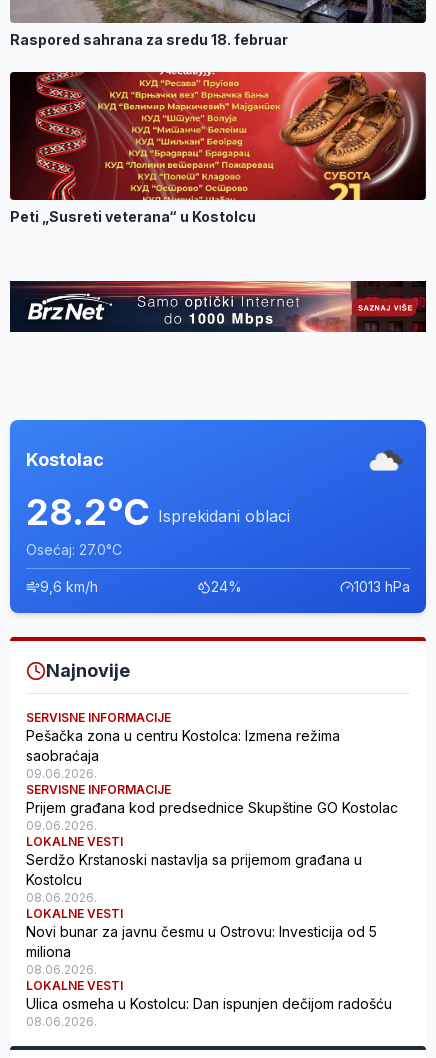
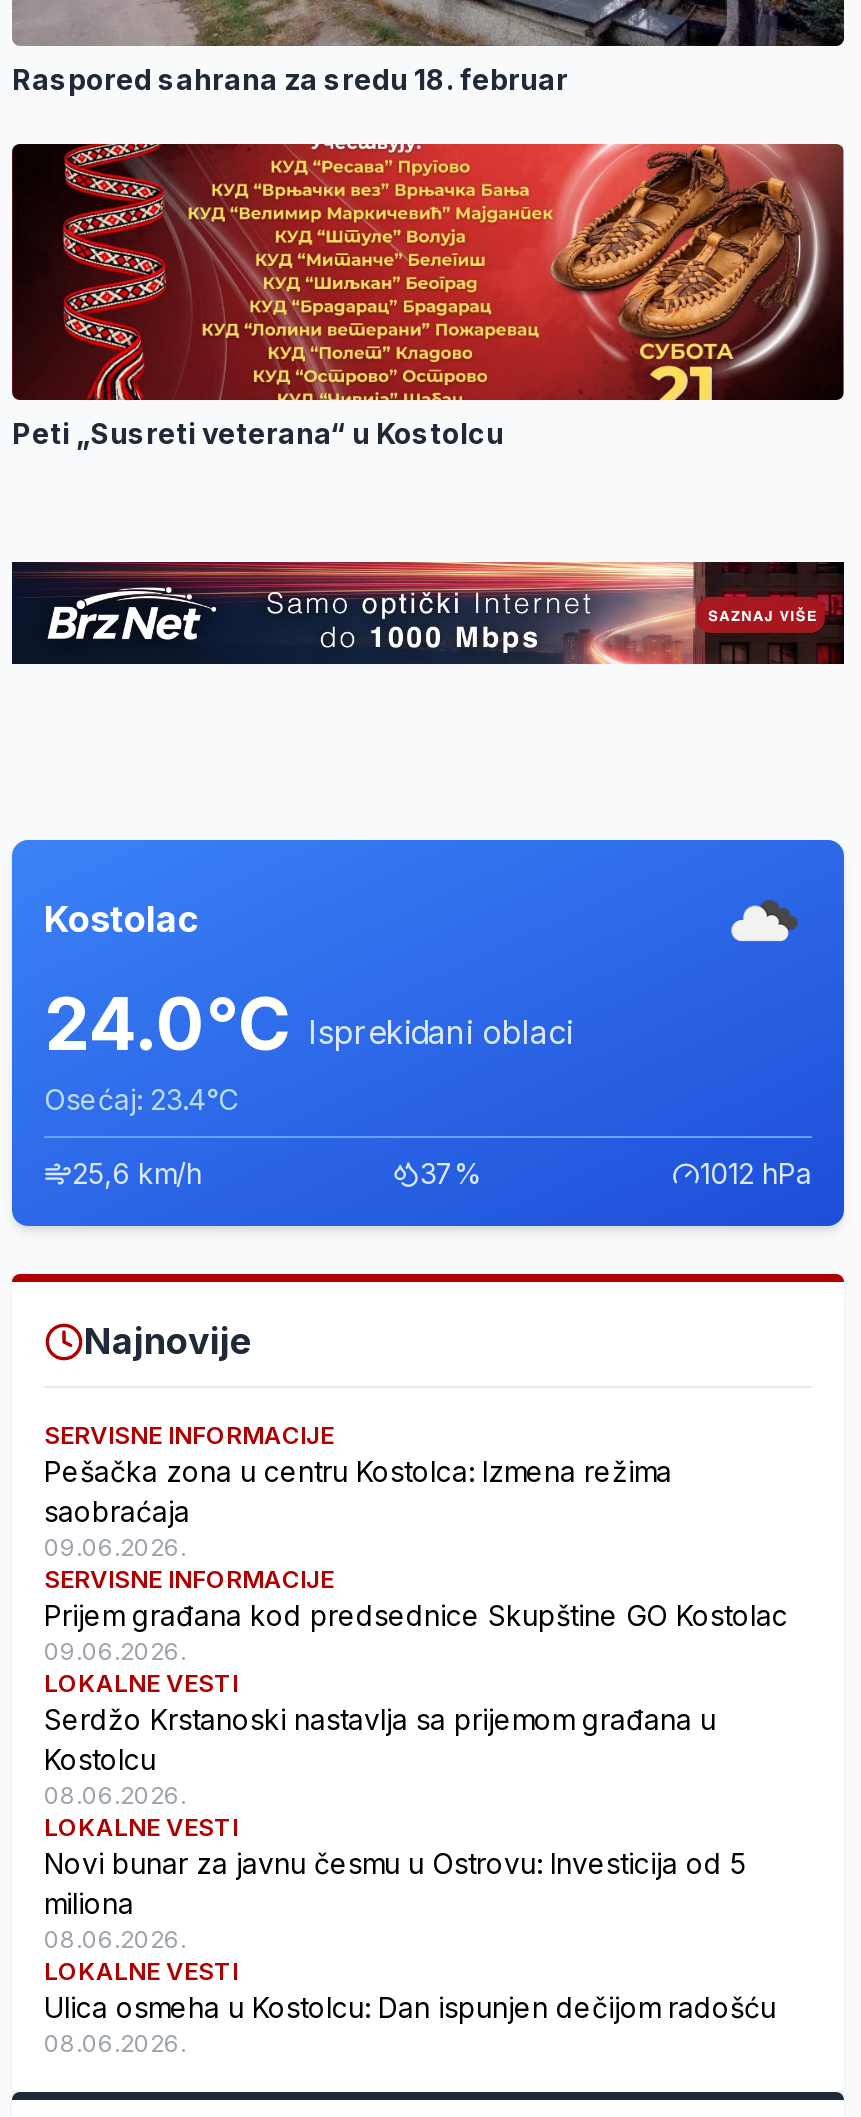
- 28.2°C Isprekidani oblaci
+ 24.0°C Isprekidani oblaci

- Osećaj: 27.0°C
+ Osećaj: 23.4°C

- 9,6 km/h
+ 25,6 km/h

- 24%
+ 37%

- 1013 hPa
+ 1012 hPa
